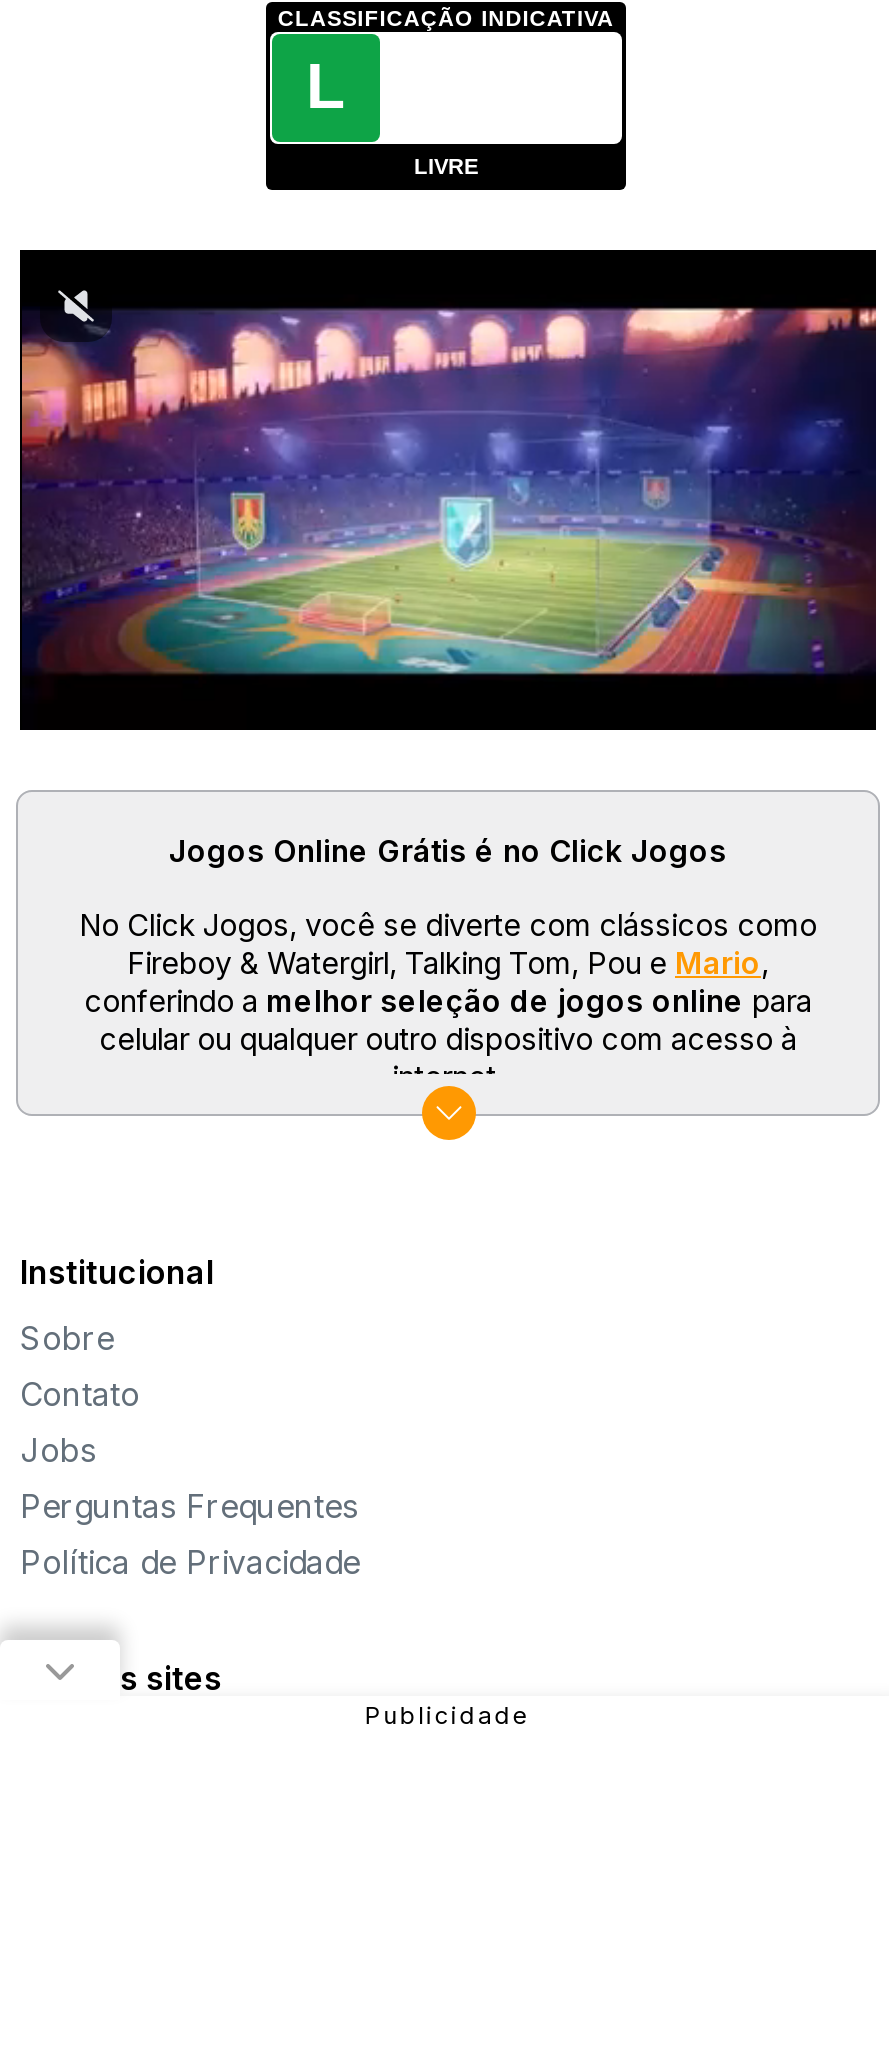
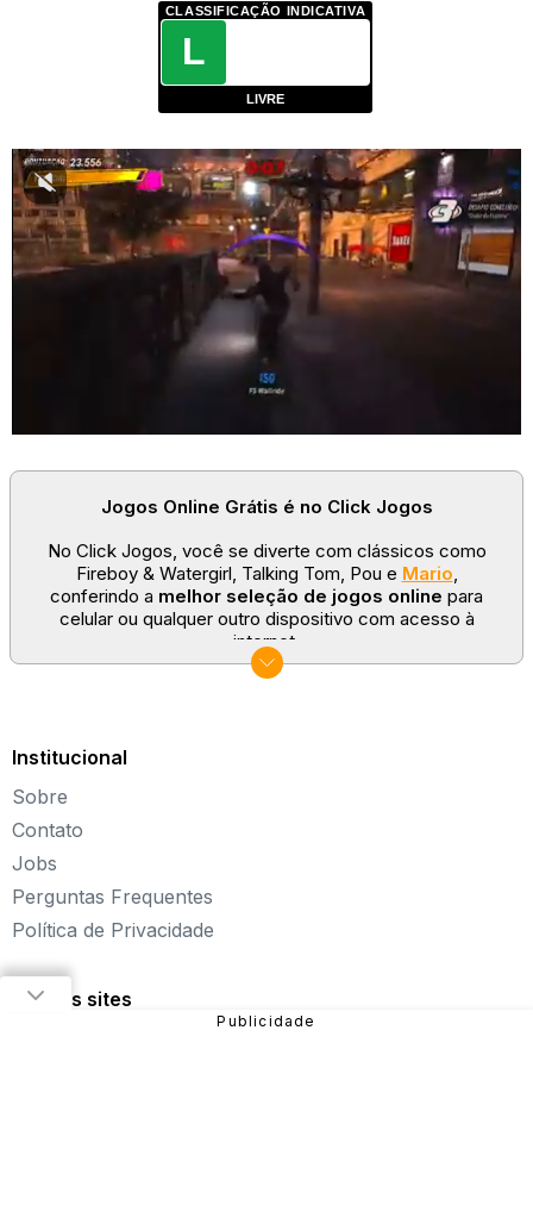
- [image]
+ [image]
